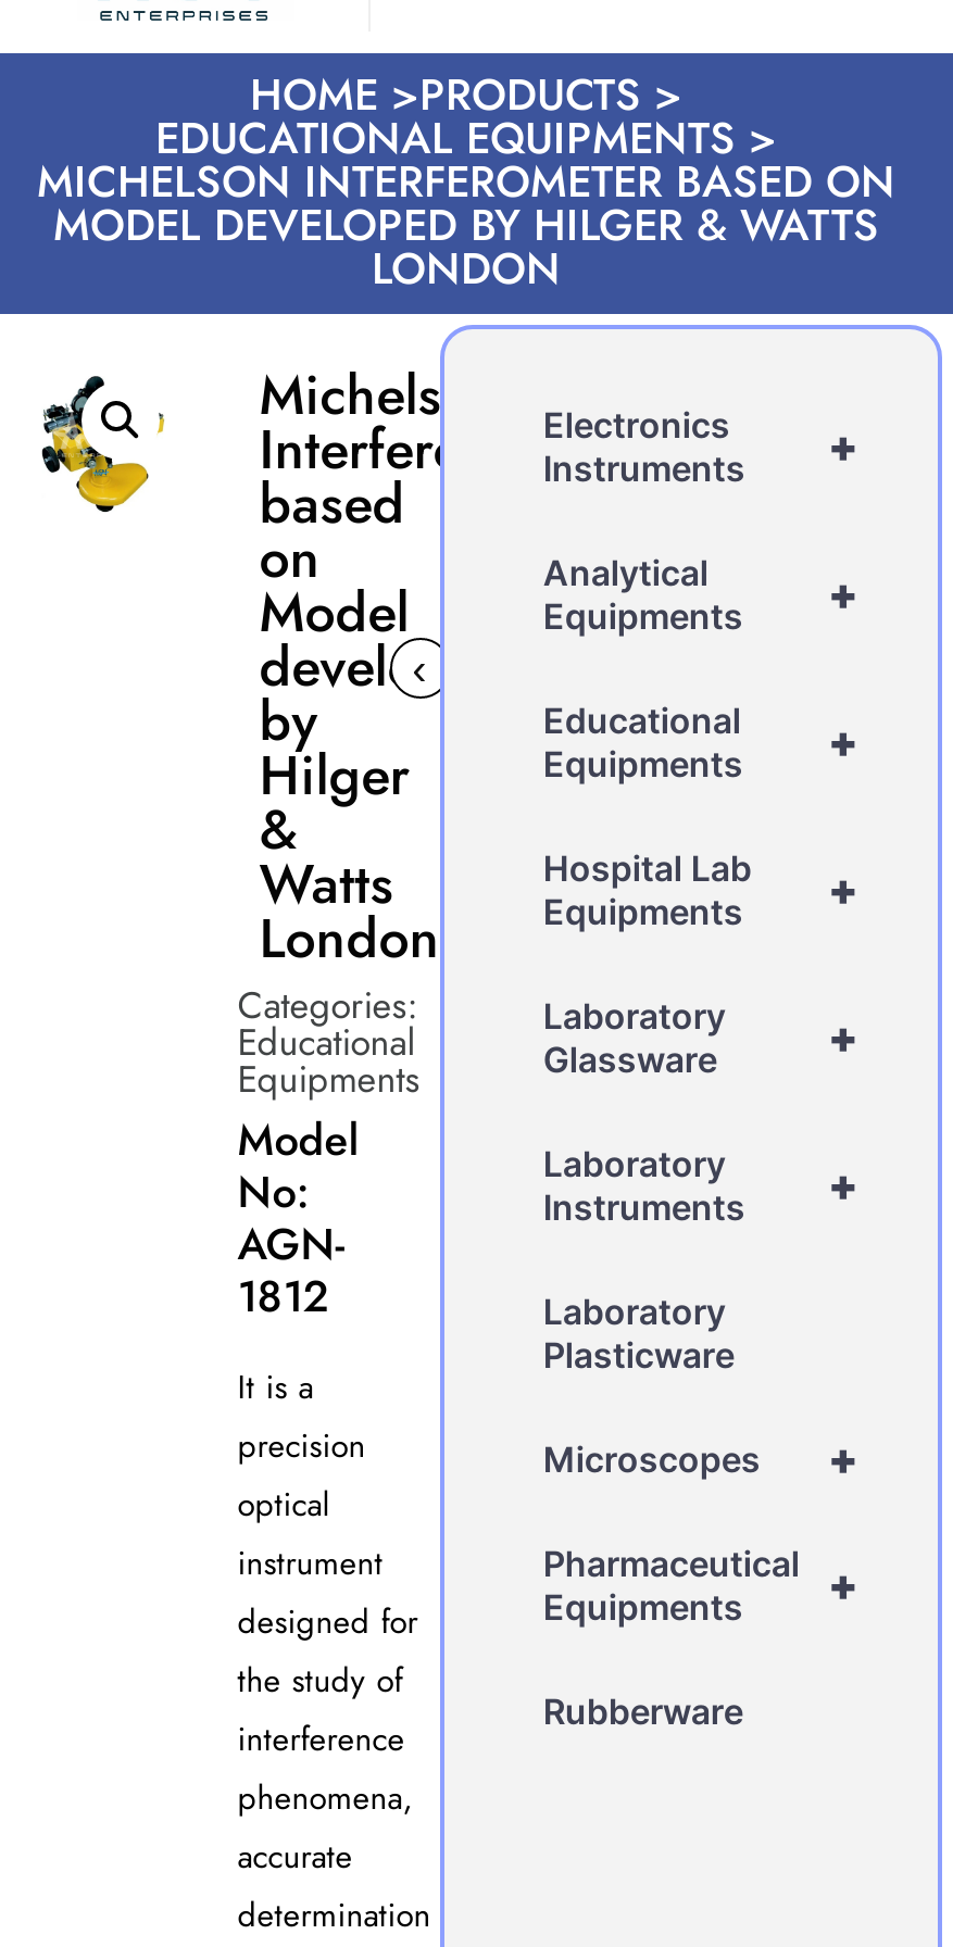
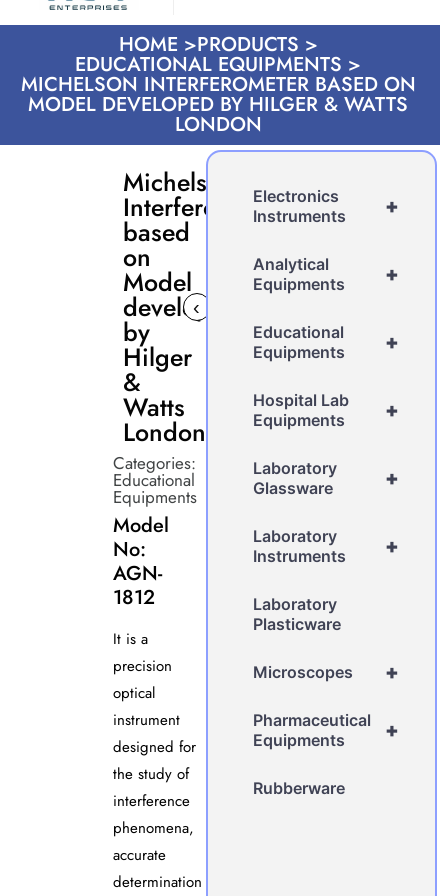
- [image]
